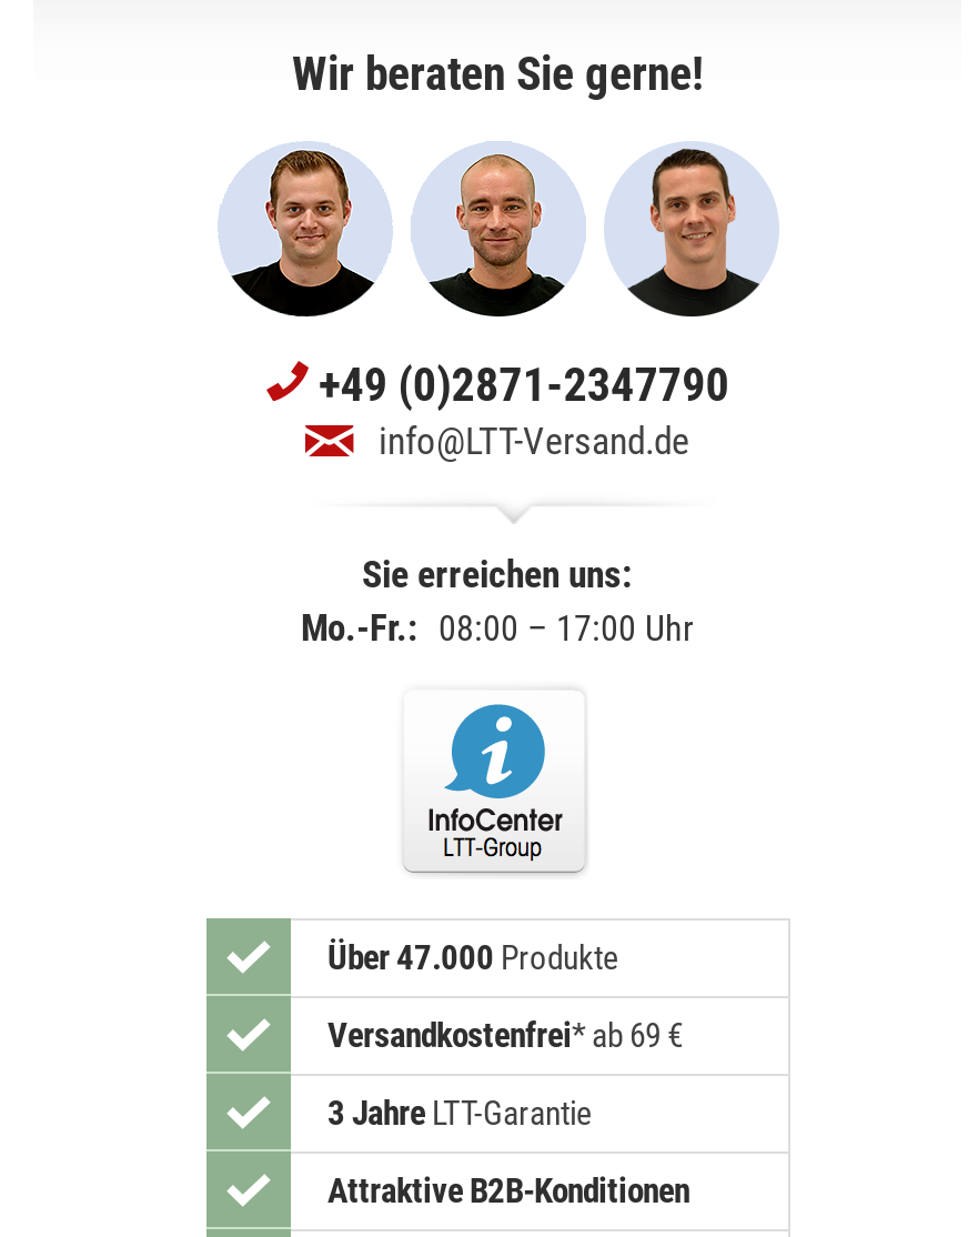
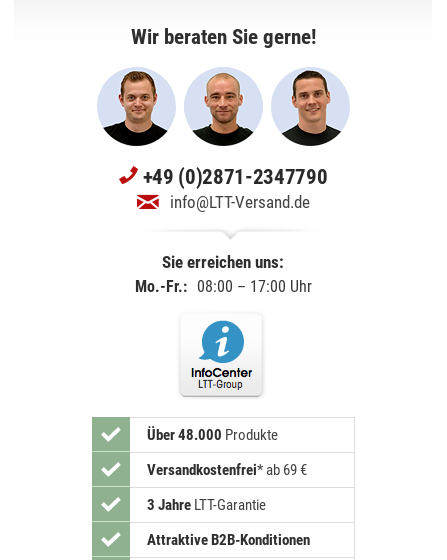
- Über 47.000 Produkte
+ Über 48.000 Produkte
